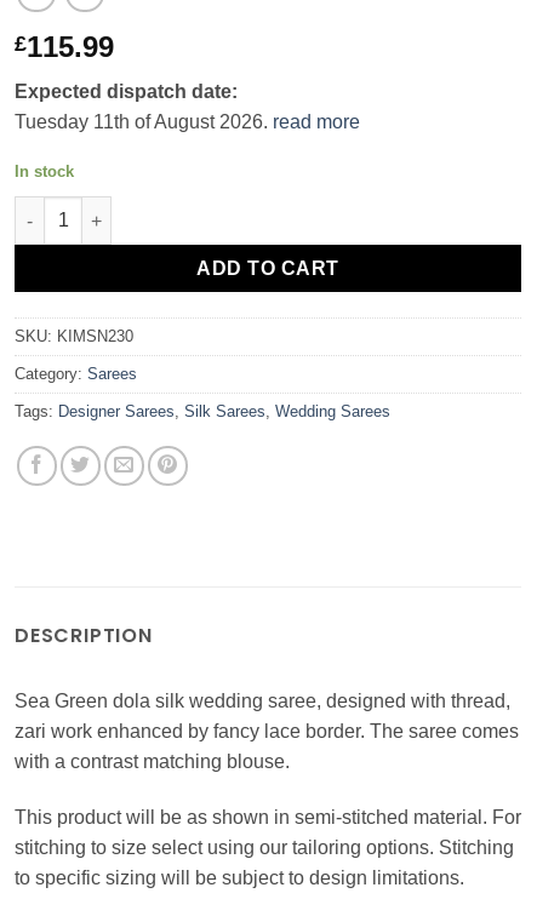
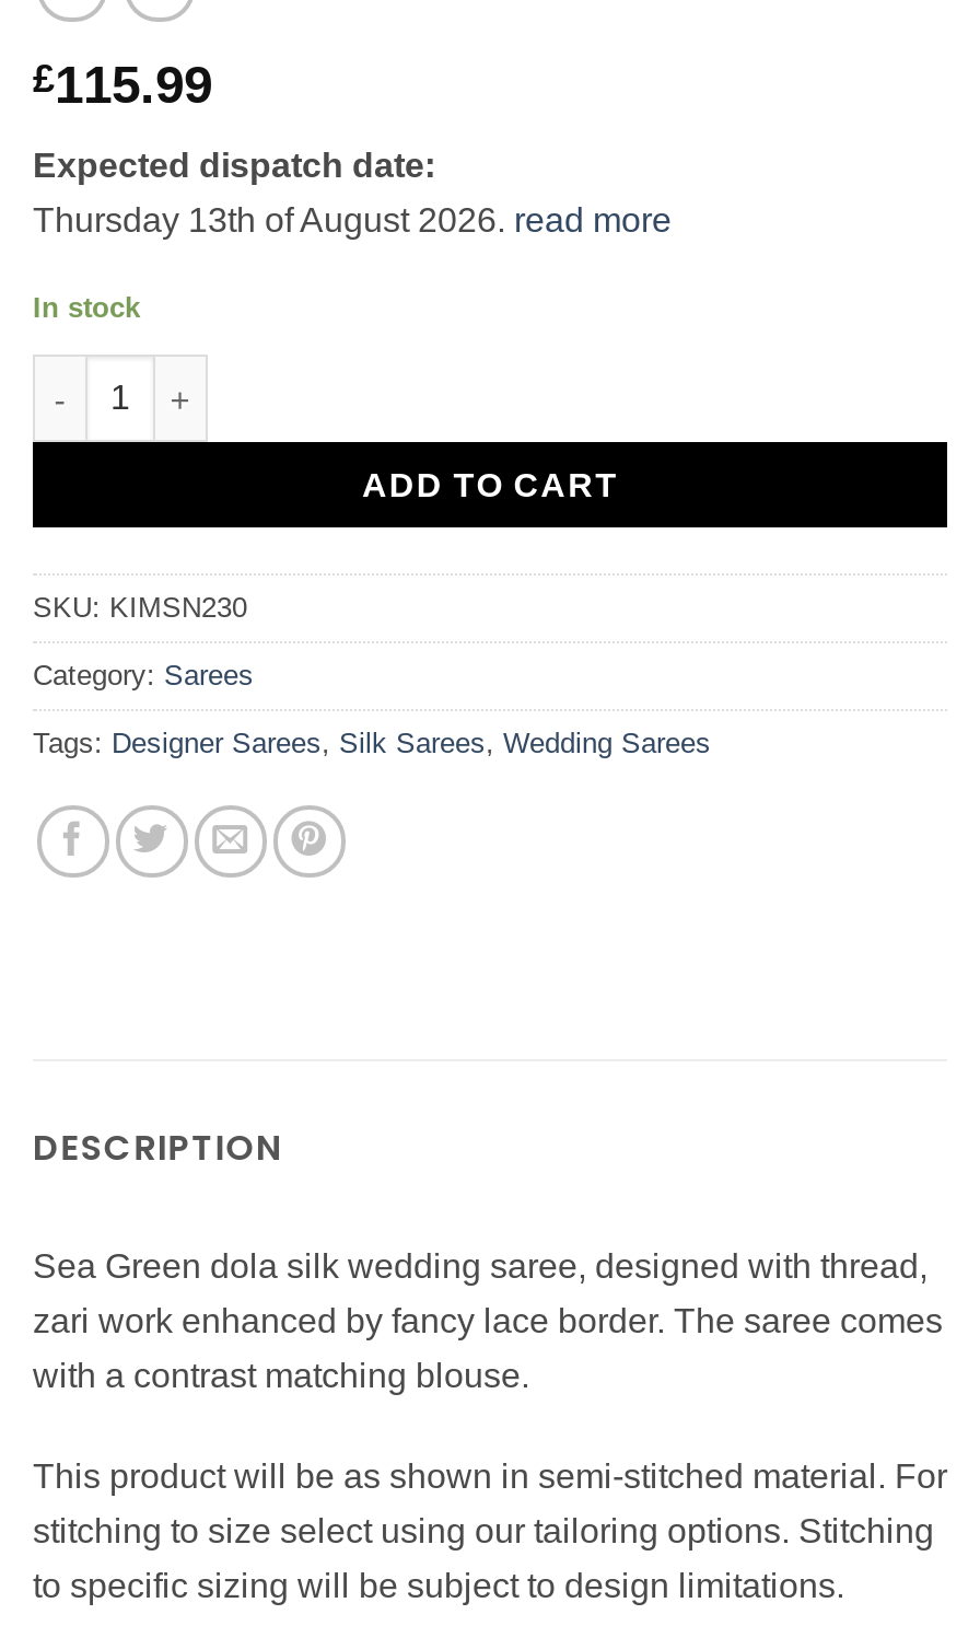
- Tuesday 11th of August 2026. read more
+ Thursday 13th of August 2026. read more
